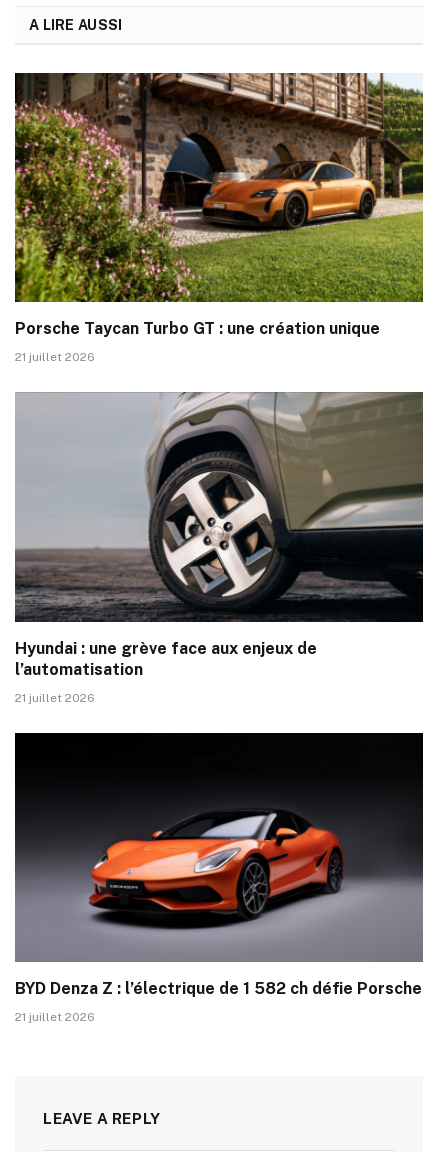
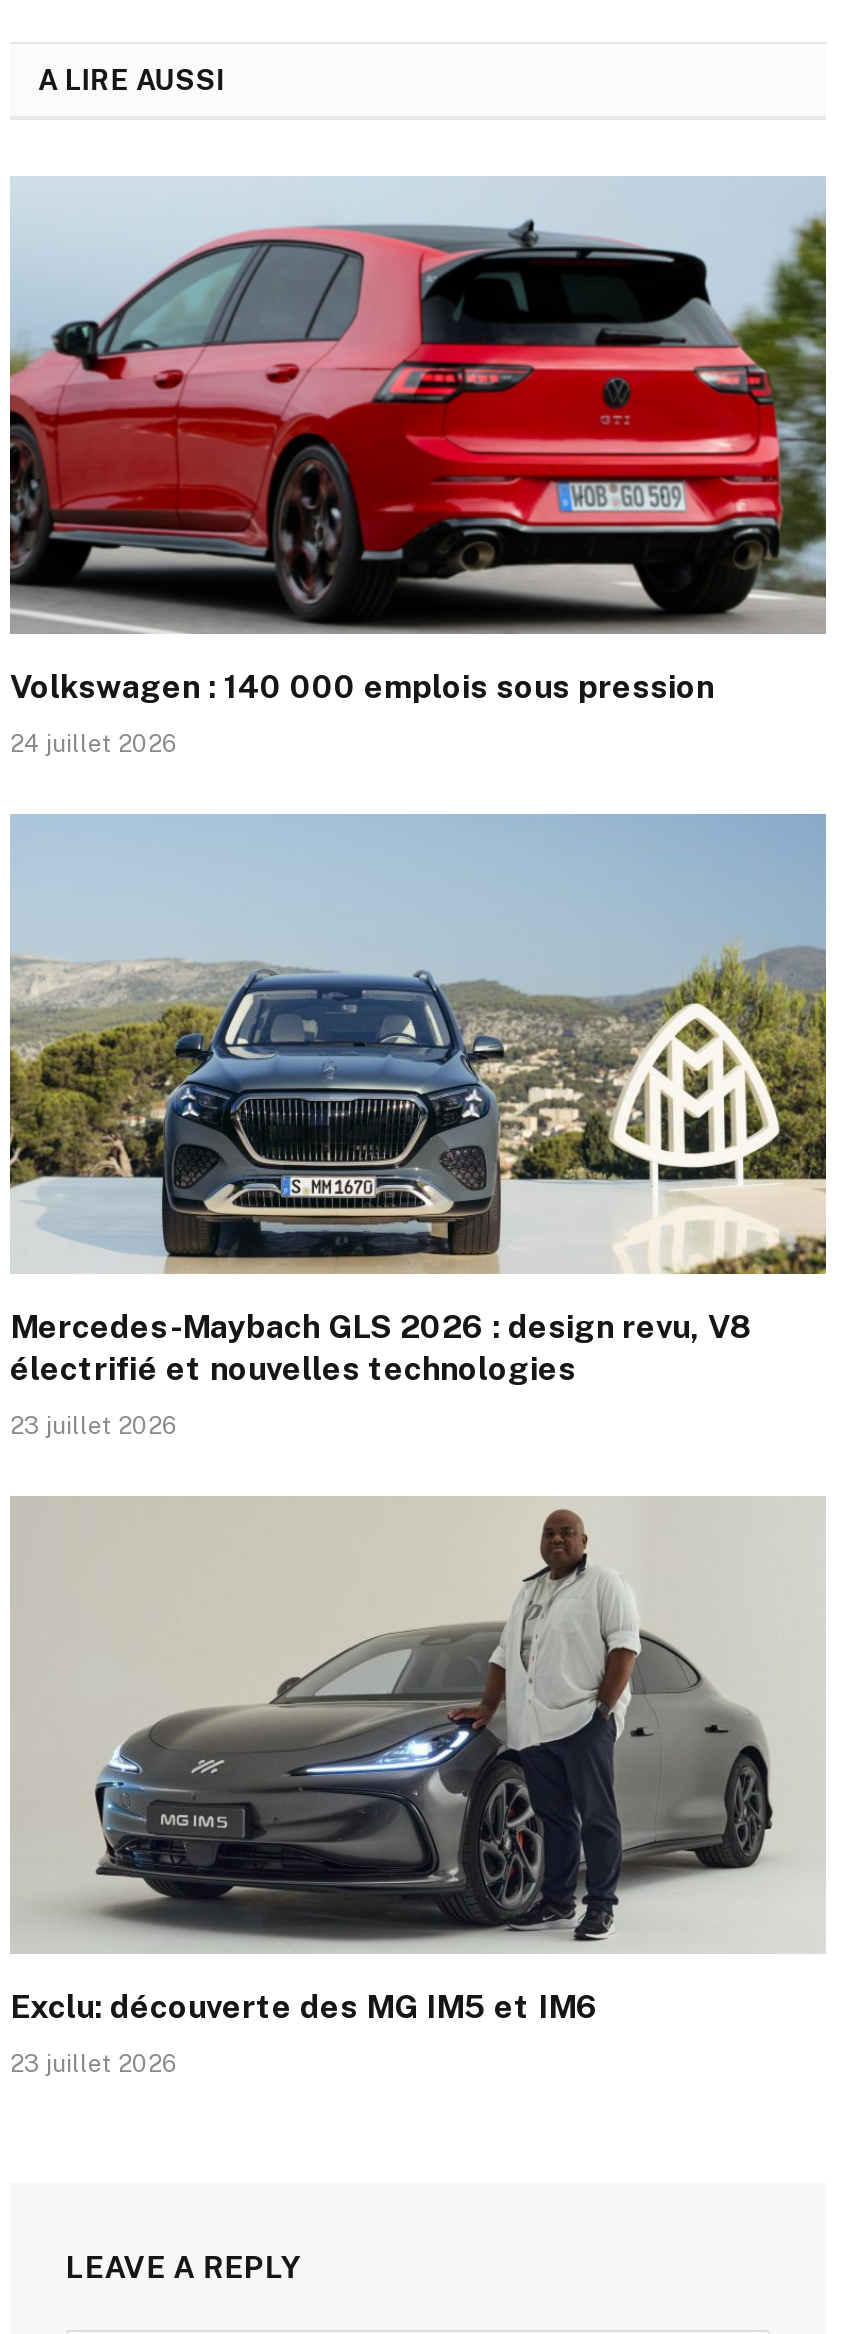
- [image]
- Porsche Taycan Turbo GT : une création unique
+ [image]
+ Volkswagen : 140 000 emplois sous pression

- 21 juillet 2026
+ 24 juillet 2026

- [image]
- Hyundai : une grève face aux enjeux de
- l’automatisation
+ [image]
+ Mercedes-Maybach GLS 2026 : design revu, V8
+ électrifié et nouvelles technologies

- 21 juillet 2026
+ 23 juillet 2026

- [image]
- BYD Denza Z : l’électrique de 1 582 ch défie Porsche
+ [image]
+ Exclu: découverte des MG IM5 et IM6

- 21 juillet 2026
+ 23 juillet 2026
